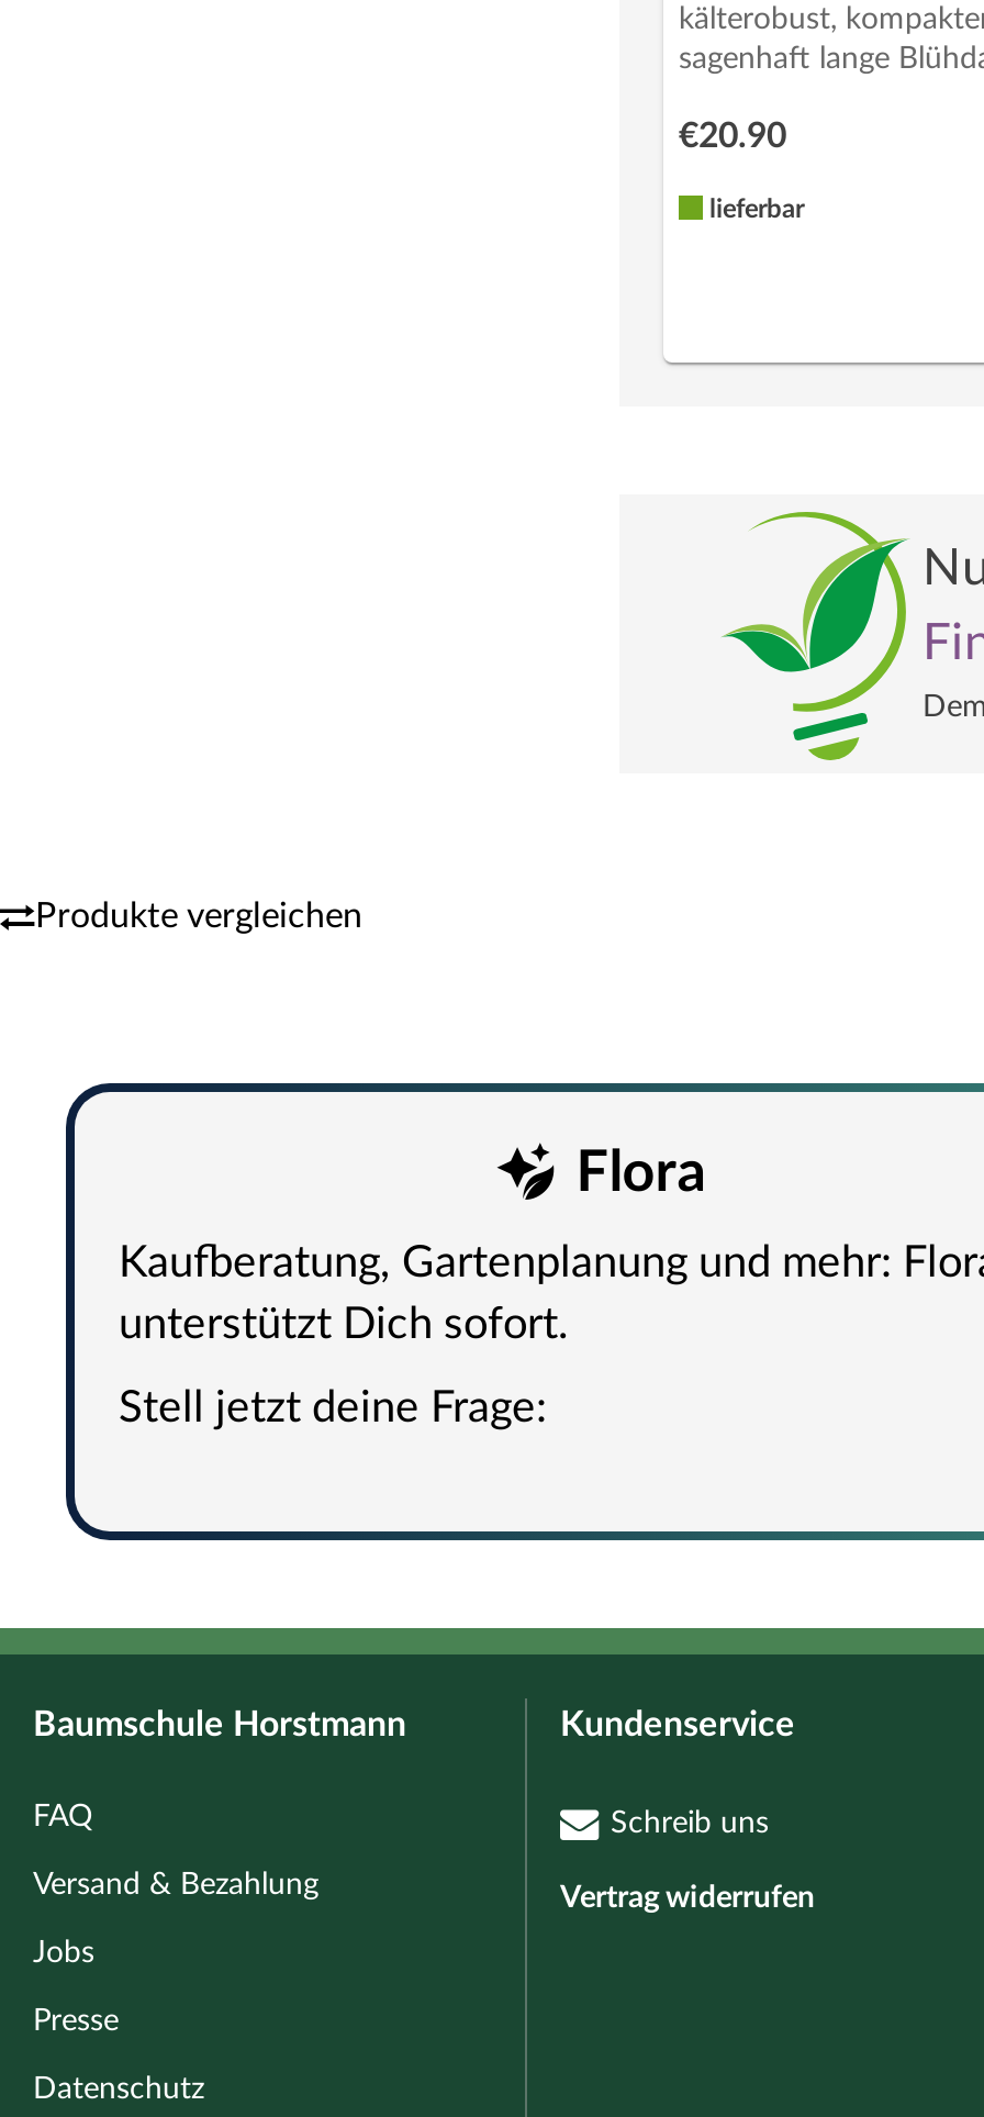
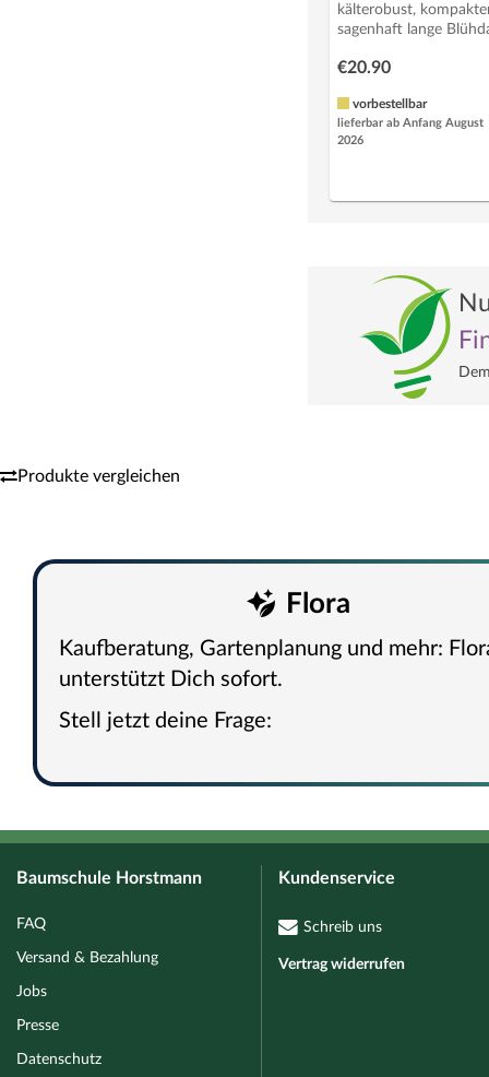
- lieferbar
+ vorbestellbar
+ lieferbar ab Anfang August
+ 2026
